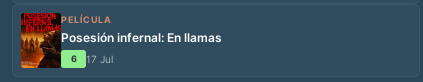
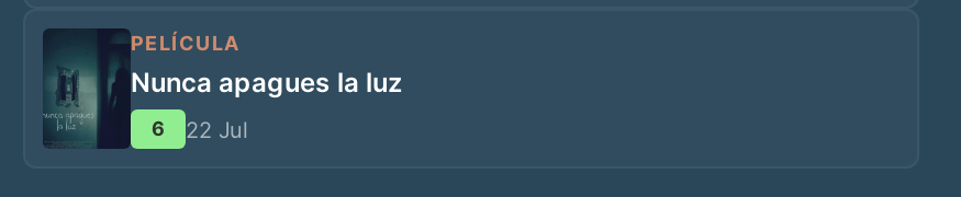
- [image]
- Posesión infernal: En llamas
+ [image]
+ Nunca apagues la luz

- 6 17 Jul
+ 6 22 Jul
